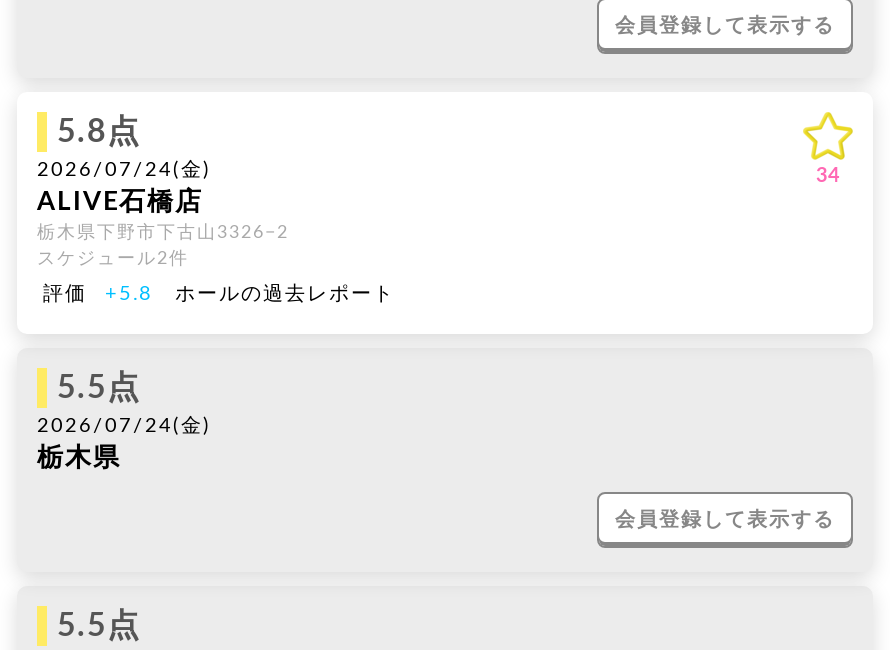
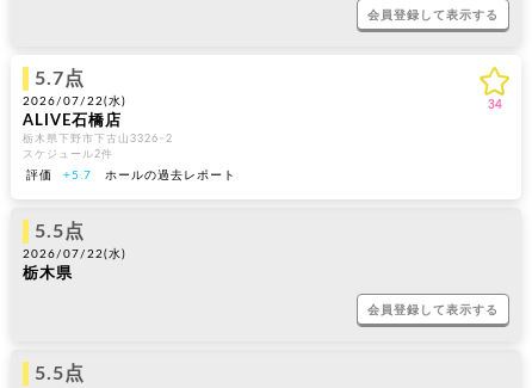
- 5.8点
- 2026/07/24(金)
+ 5.7点
+ 2026/07/22(水)

- 評価 +5.8 ホールの過去レポート
+ 評価 +5.7 ホールの過去レポート

- 2026/07/24(金)
+ 2026/07/22(水)
